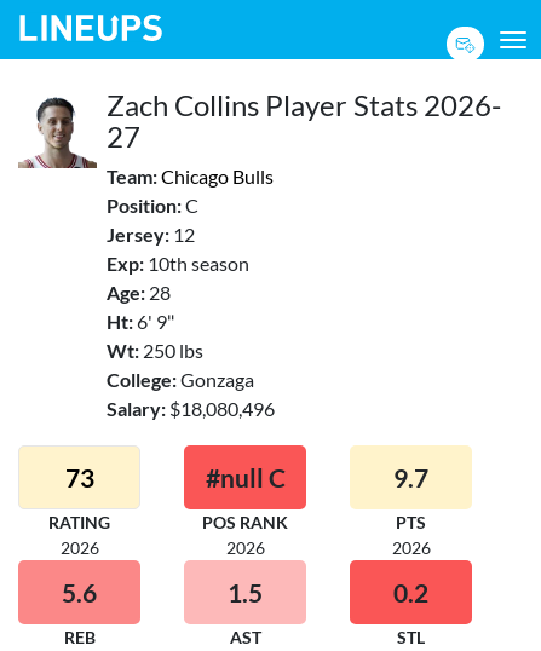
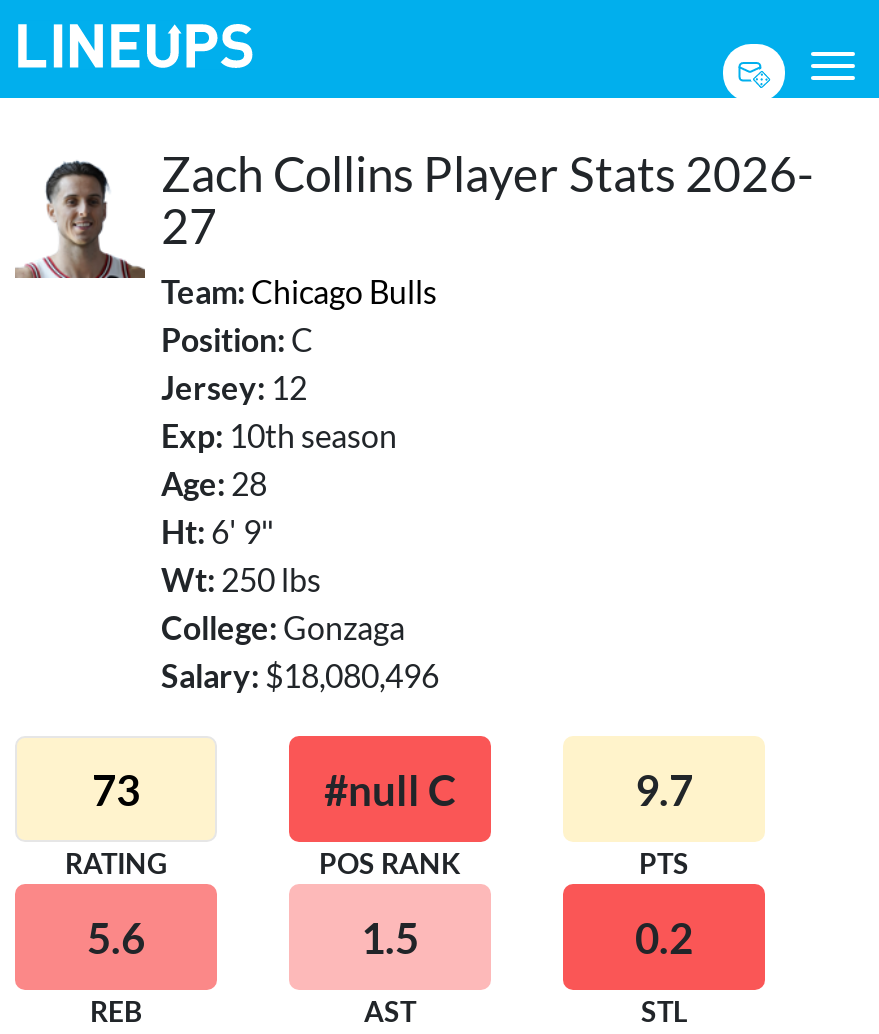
- 2026

- 2026

- 2026
